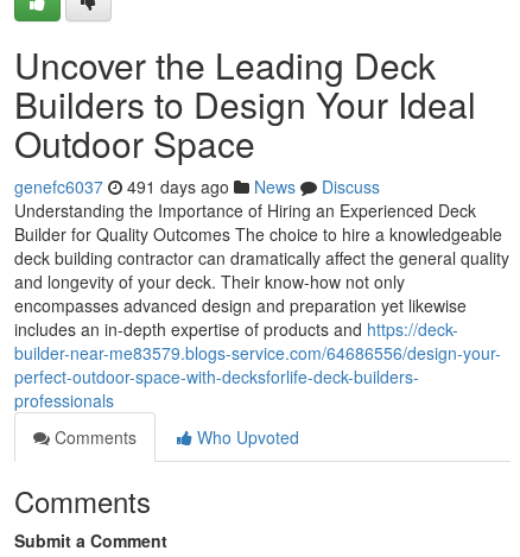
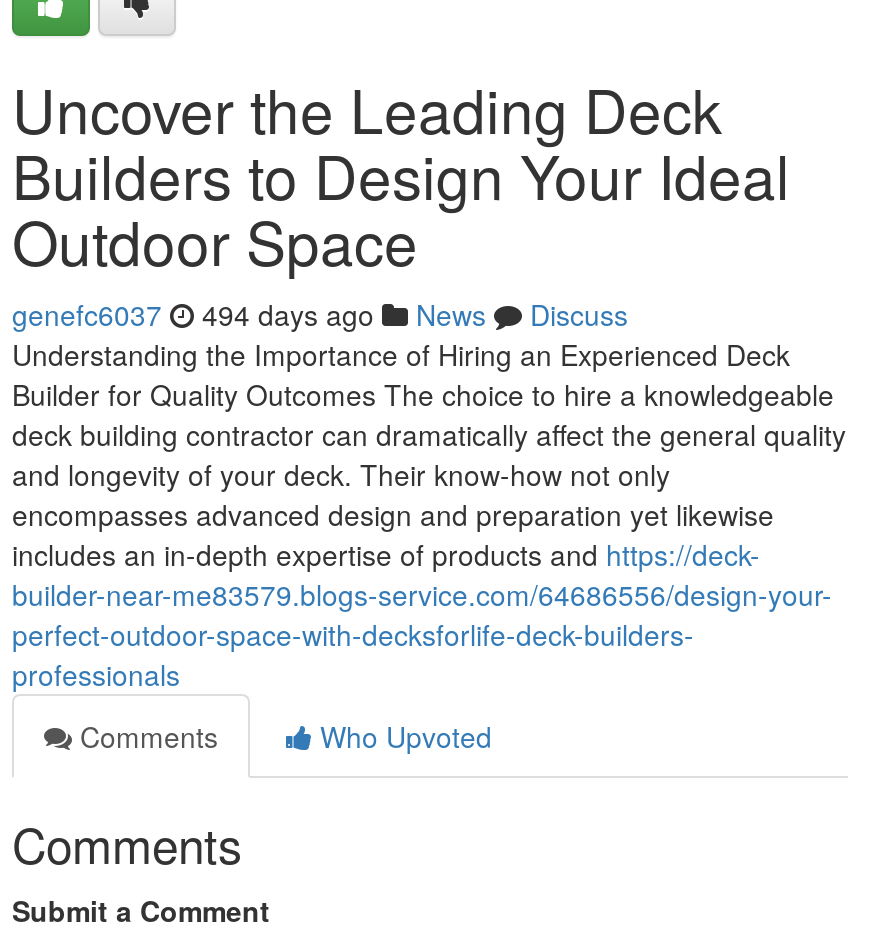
- genefc6037 491 days ago News Discuss
+ genefc6037 494 days ago News Discuss
